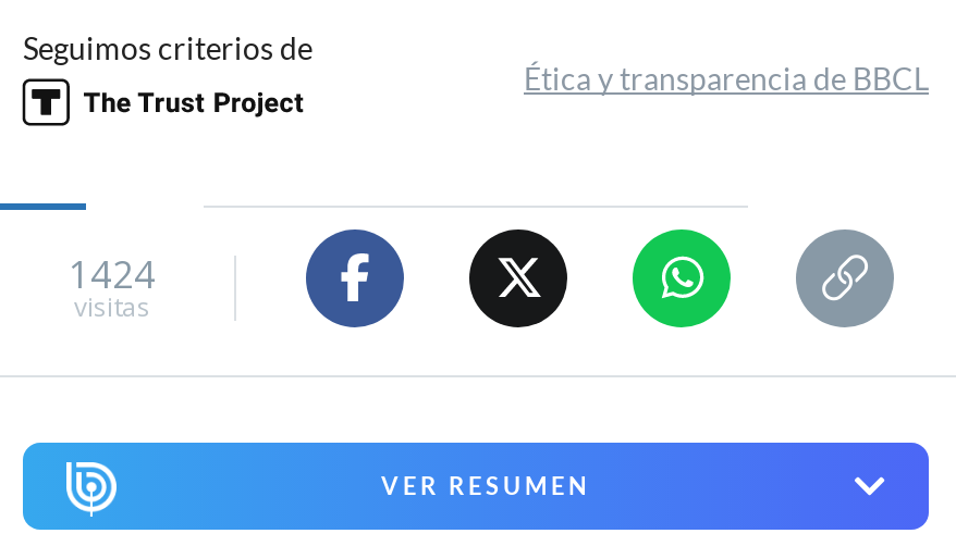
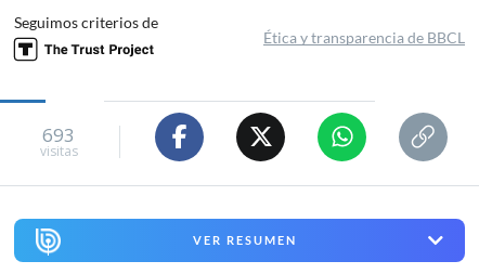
- 1424
+ 693
